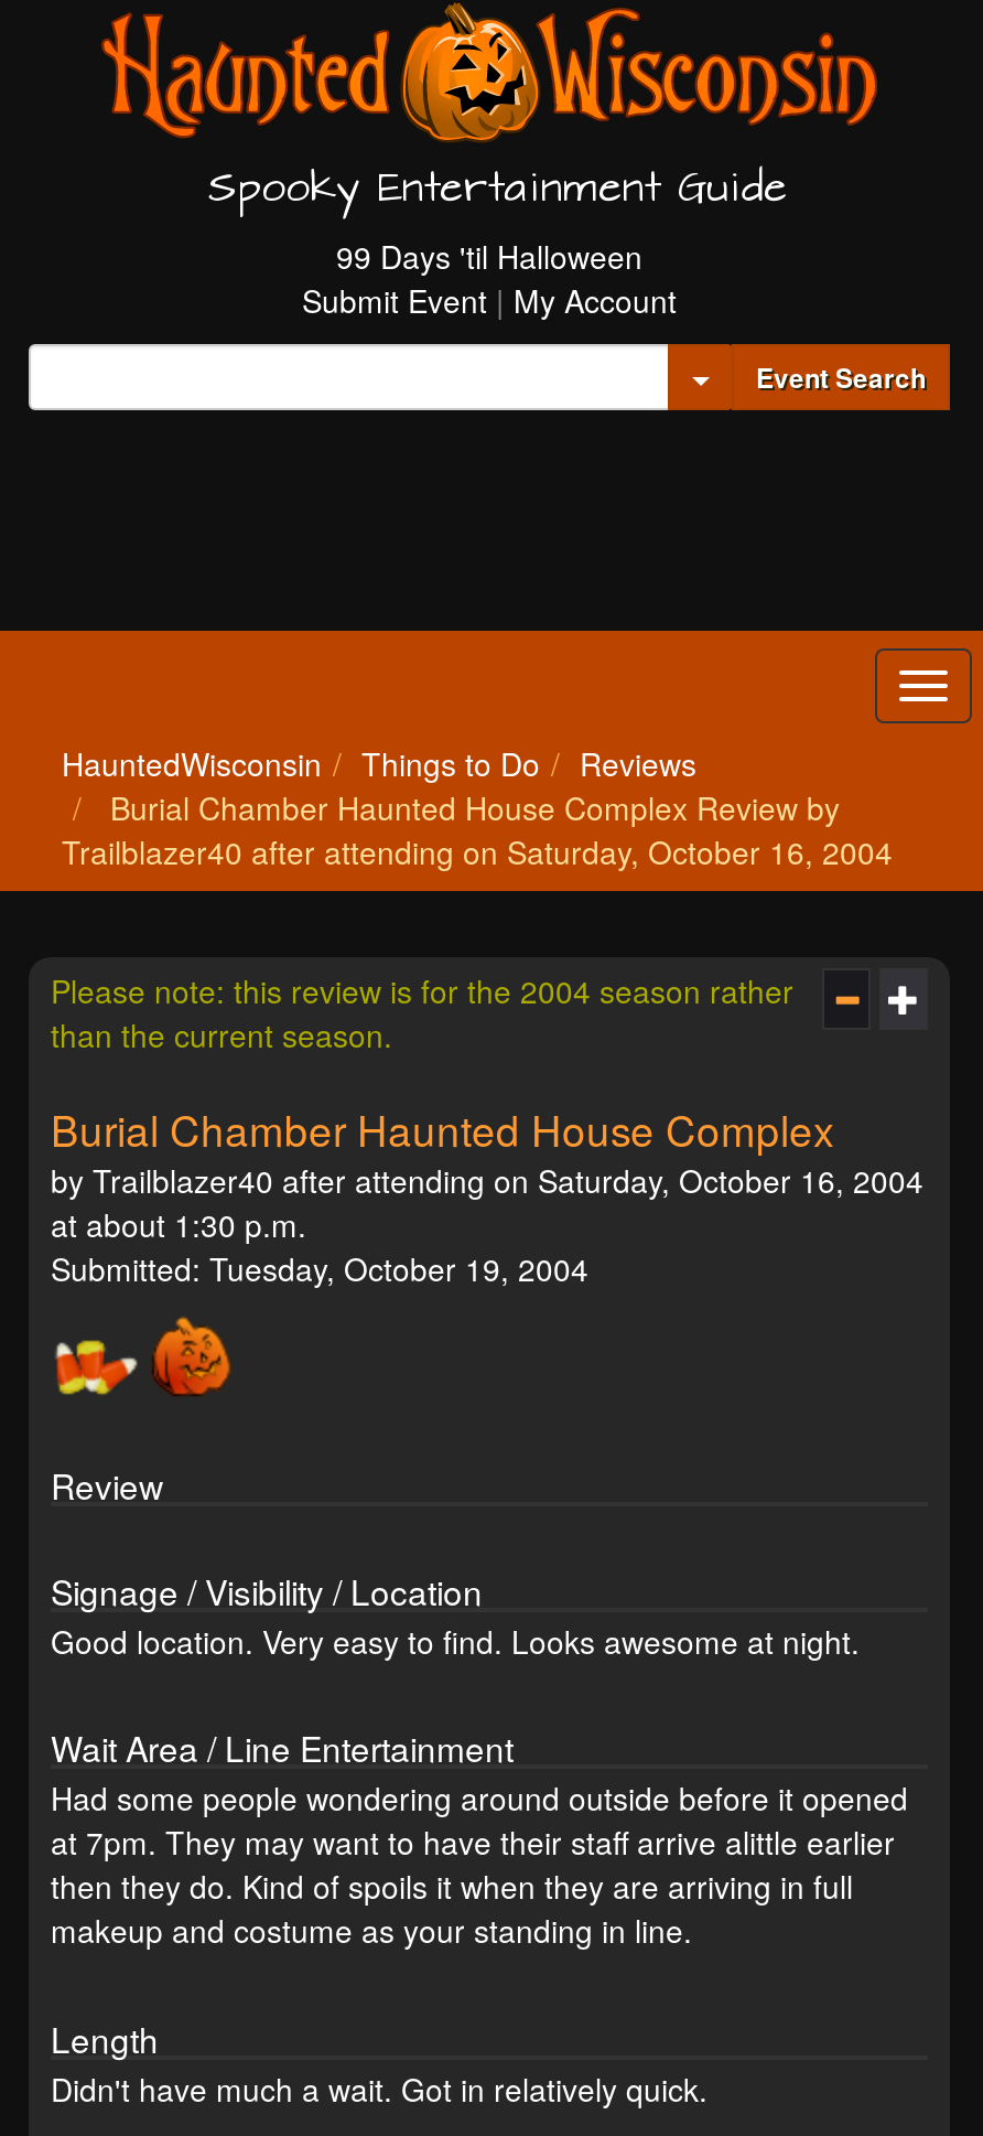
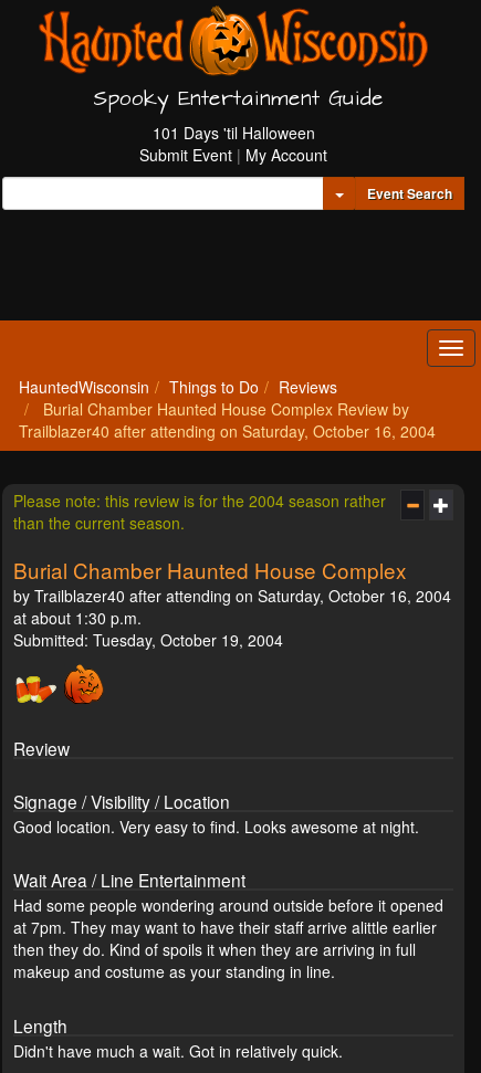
- 99 Days 'til Halloween
+ 101 Days 'til Halloween
